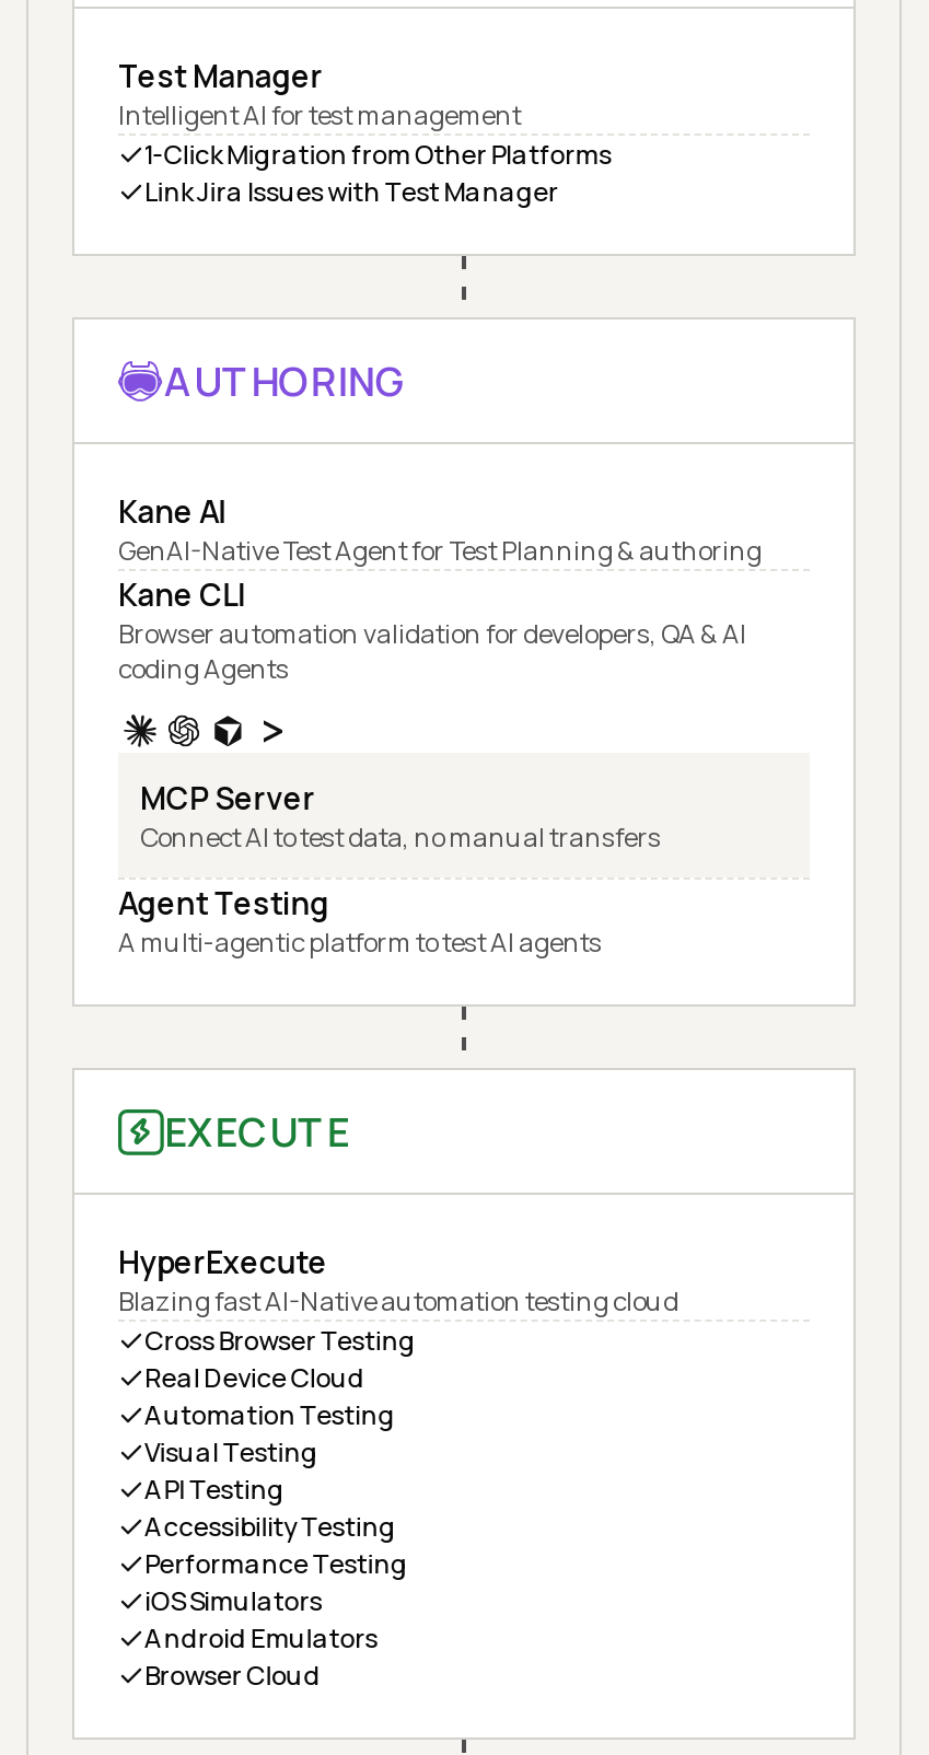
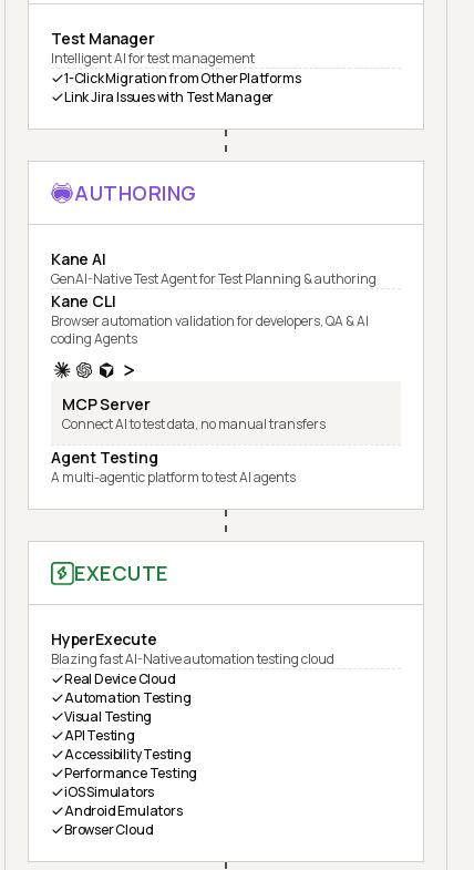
- Cross Browser Testing
